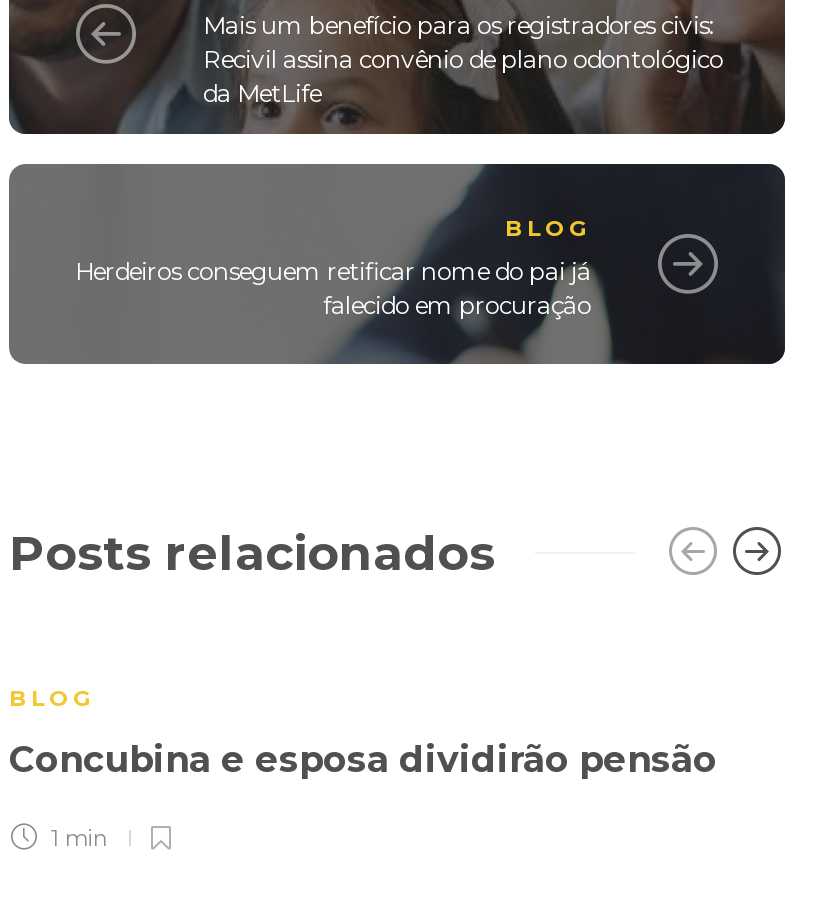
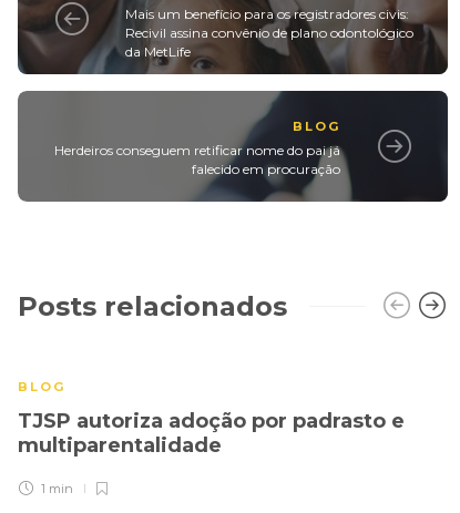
- Concubina e esposa dividirão pensão
+ TJSP autoriza adoção por padrasto e
+ multiparentalidade
